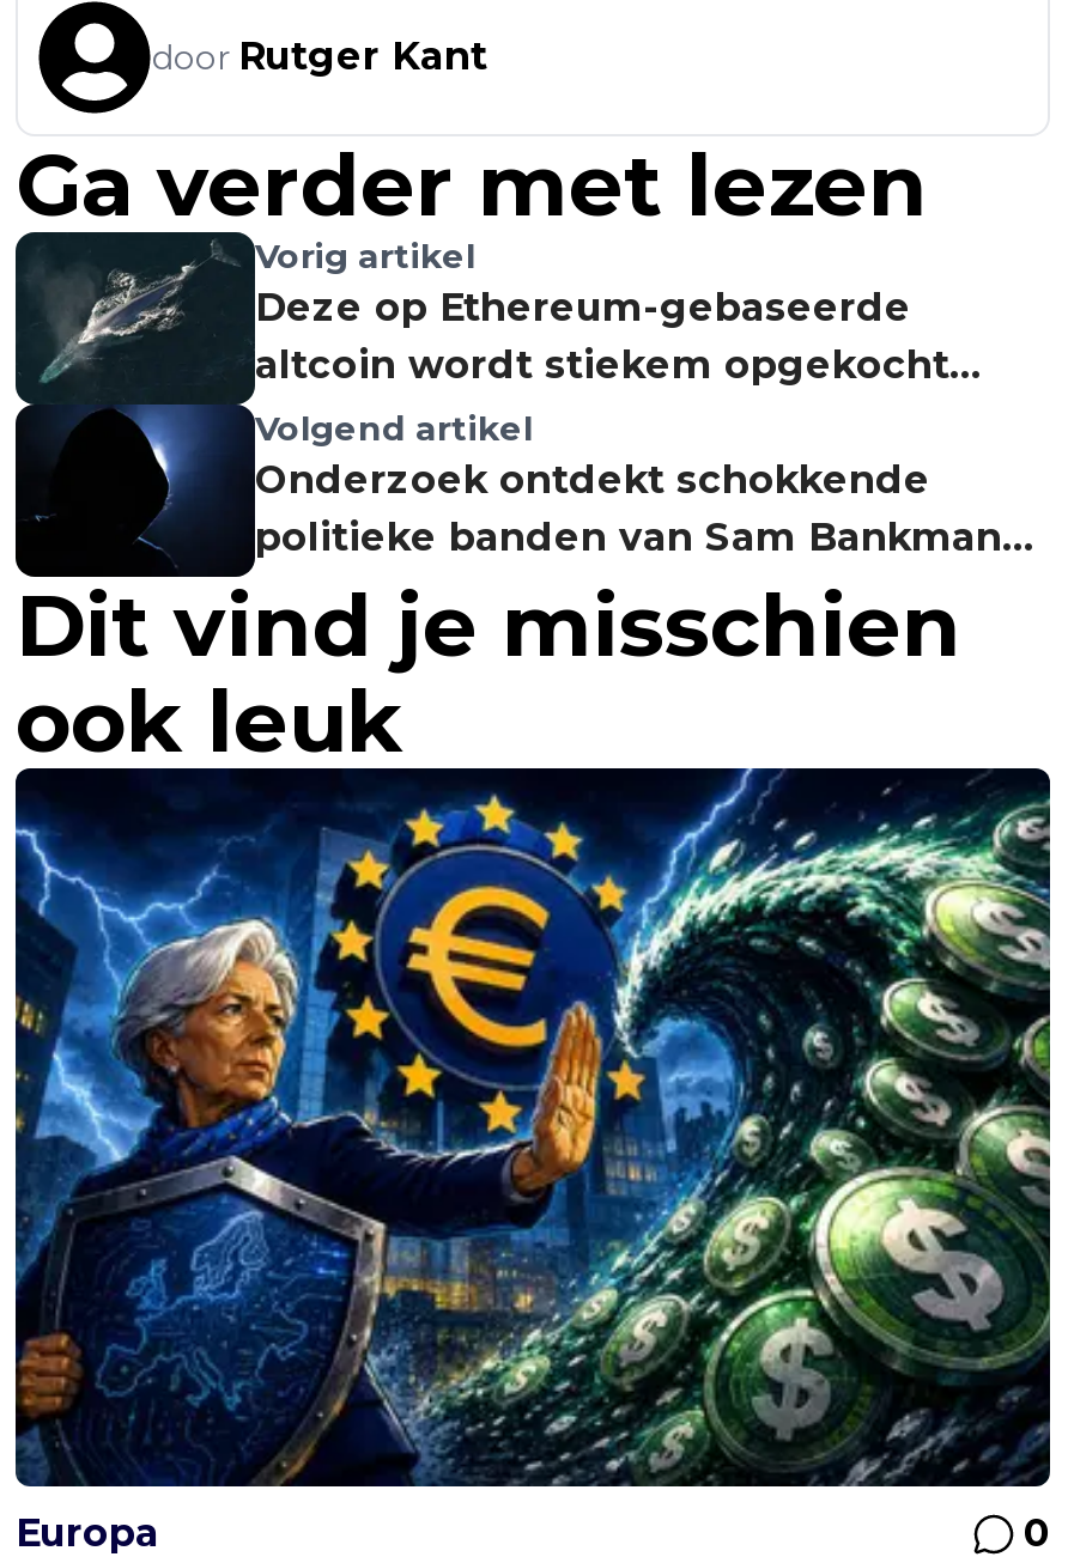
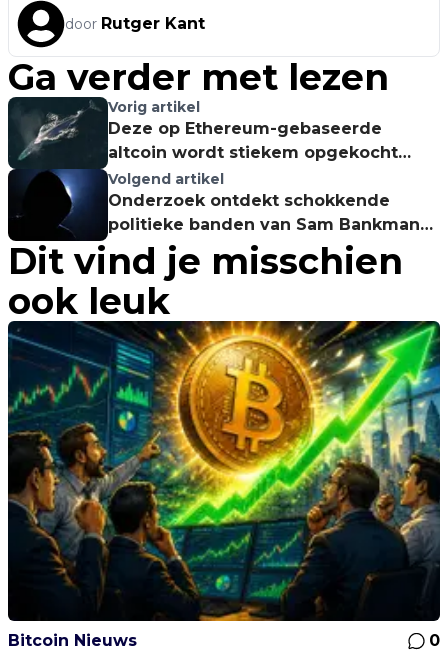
- [image]
- Europa
+ [image]
+ Bitcoin Nieuws
